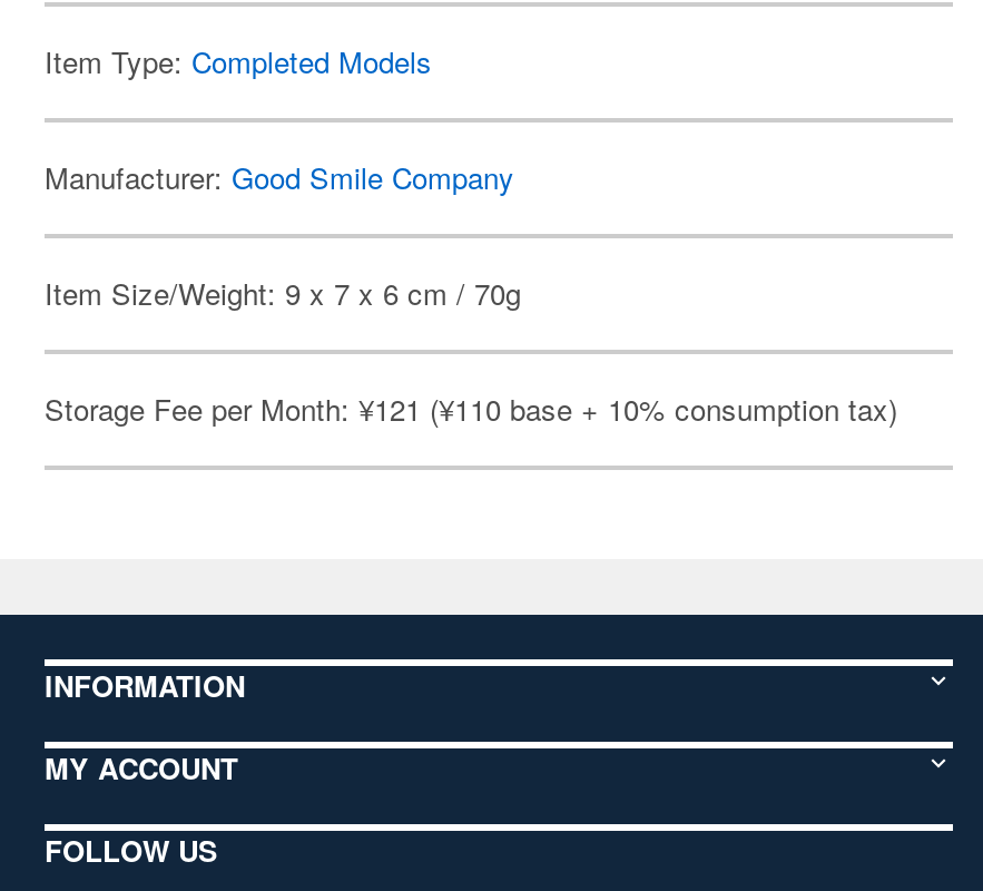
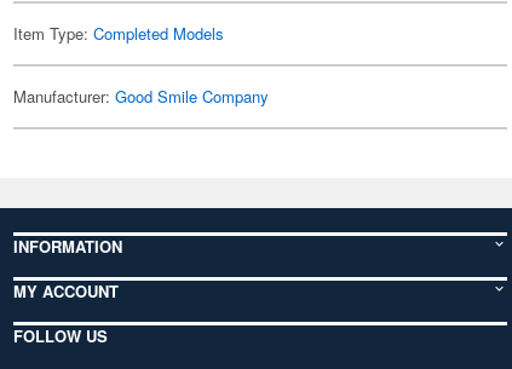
- Item Size/Weight: 9 x 7 x 6 cm / 70g
- Storage Fee per Month: ¥121 (¥110 base + 10% consumption tax)
